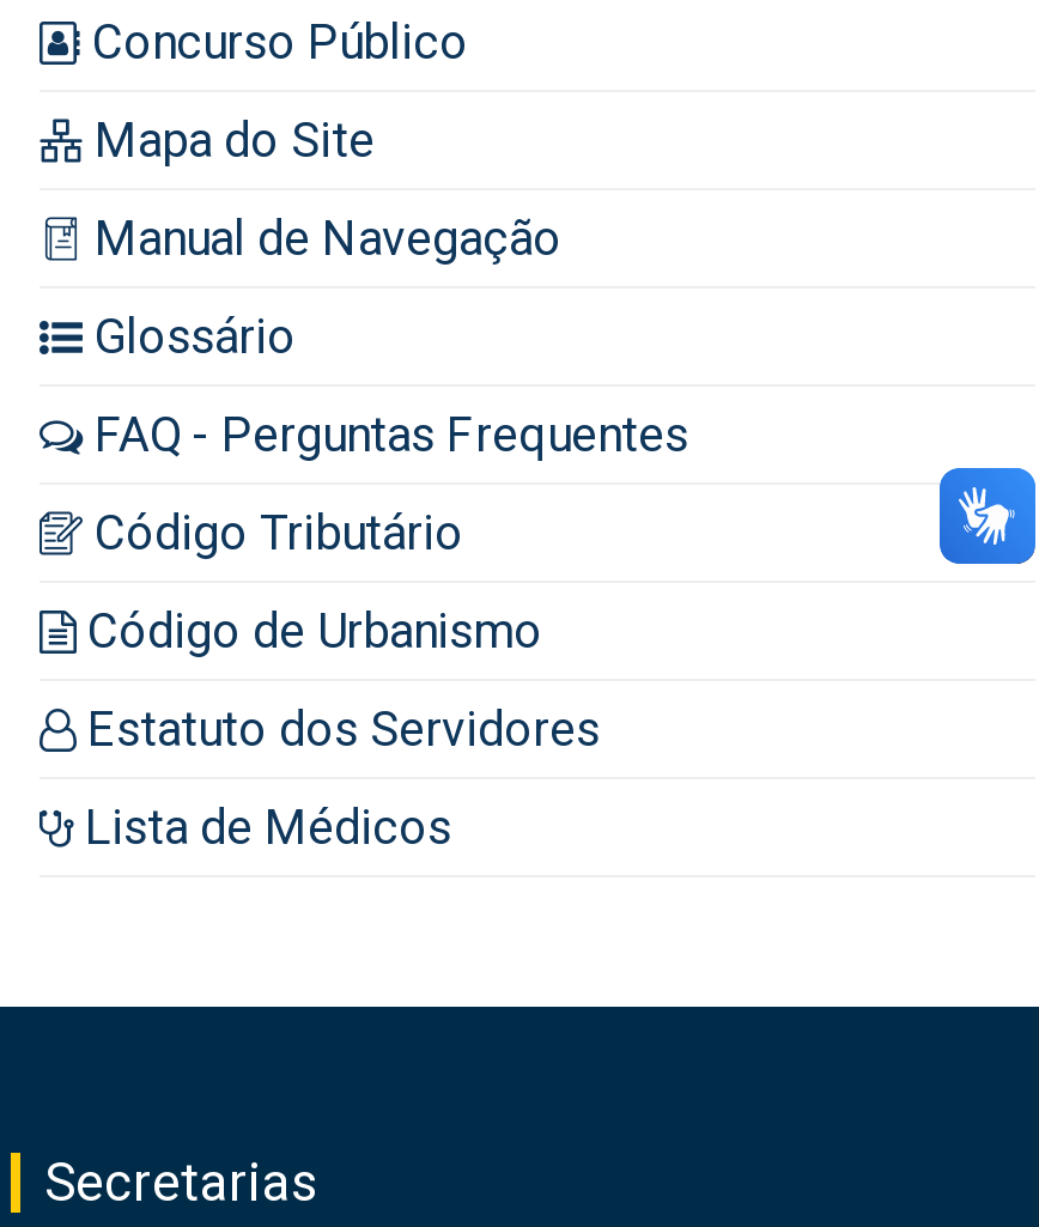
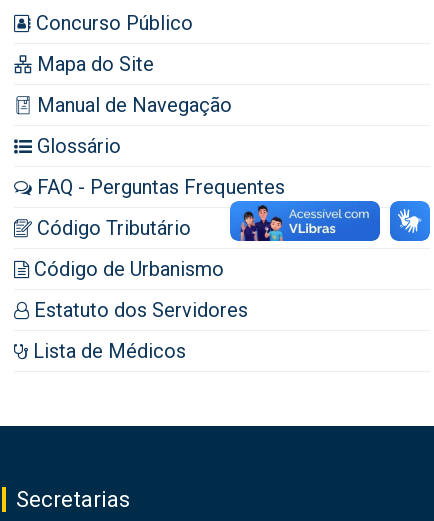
+ [image]
